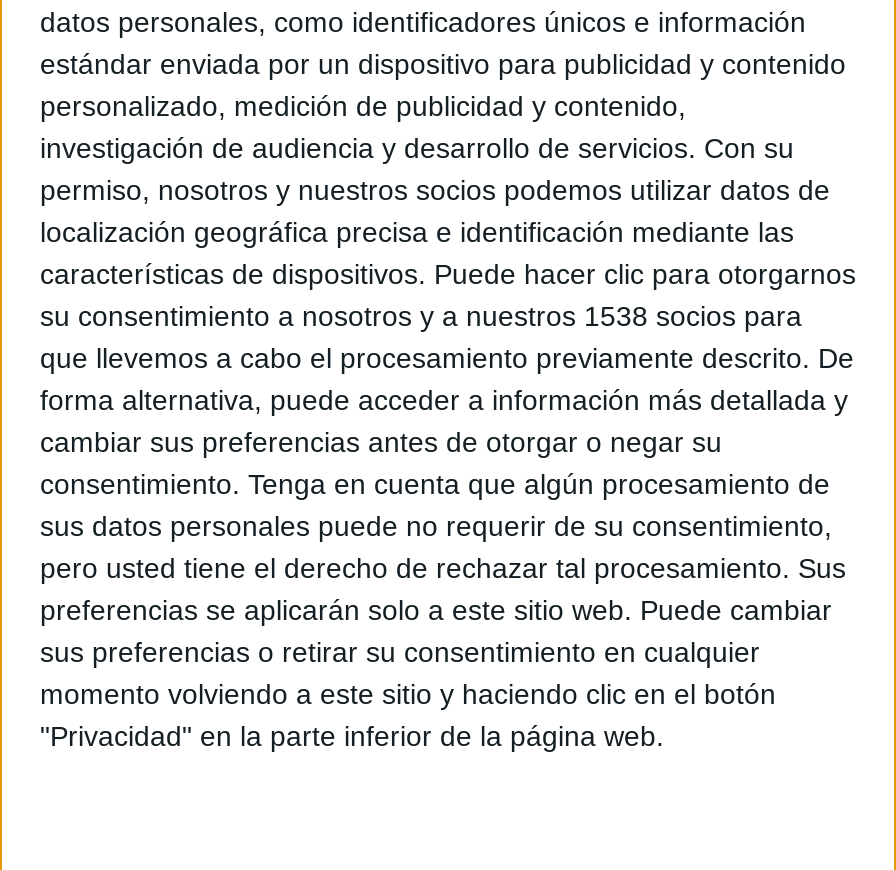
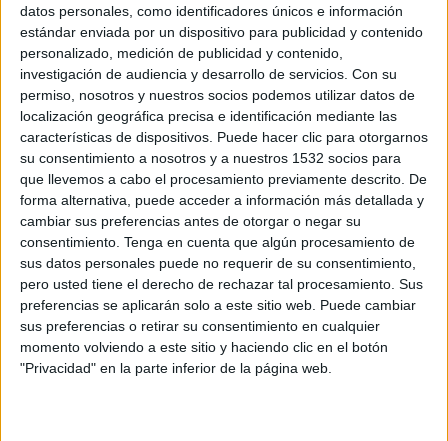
- su consentimiento a nosotros y a nuestros 1538 socios para
+ su consentimiento a nosotros y a nuestros 1532 socios para
